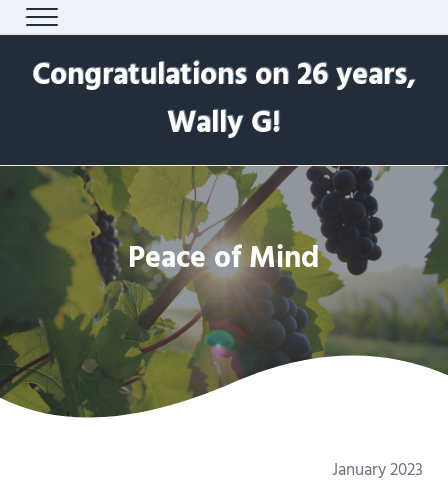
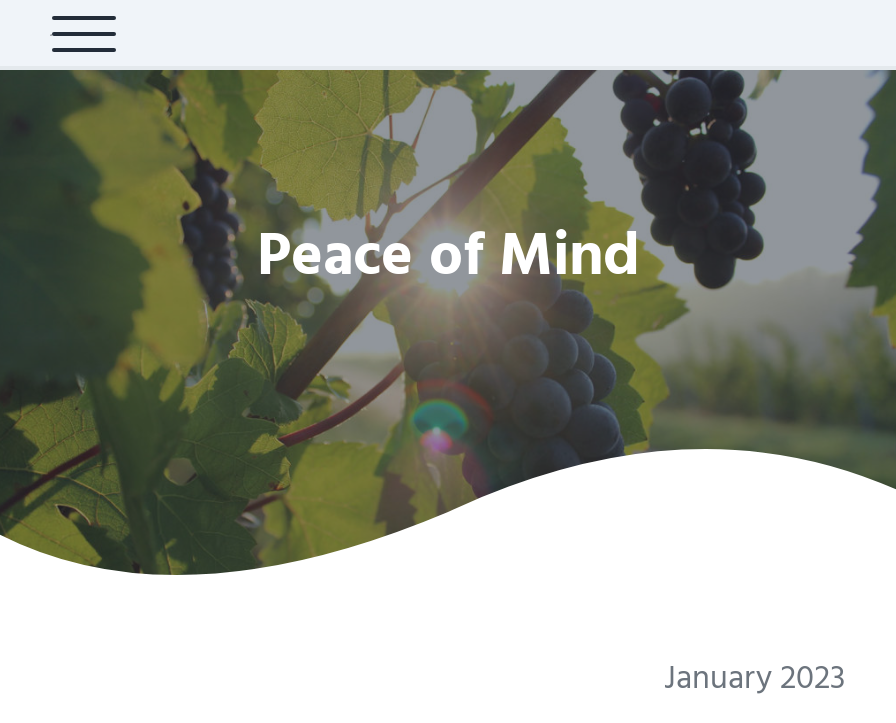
- Congratulations on 26 years,
- Wally G!
